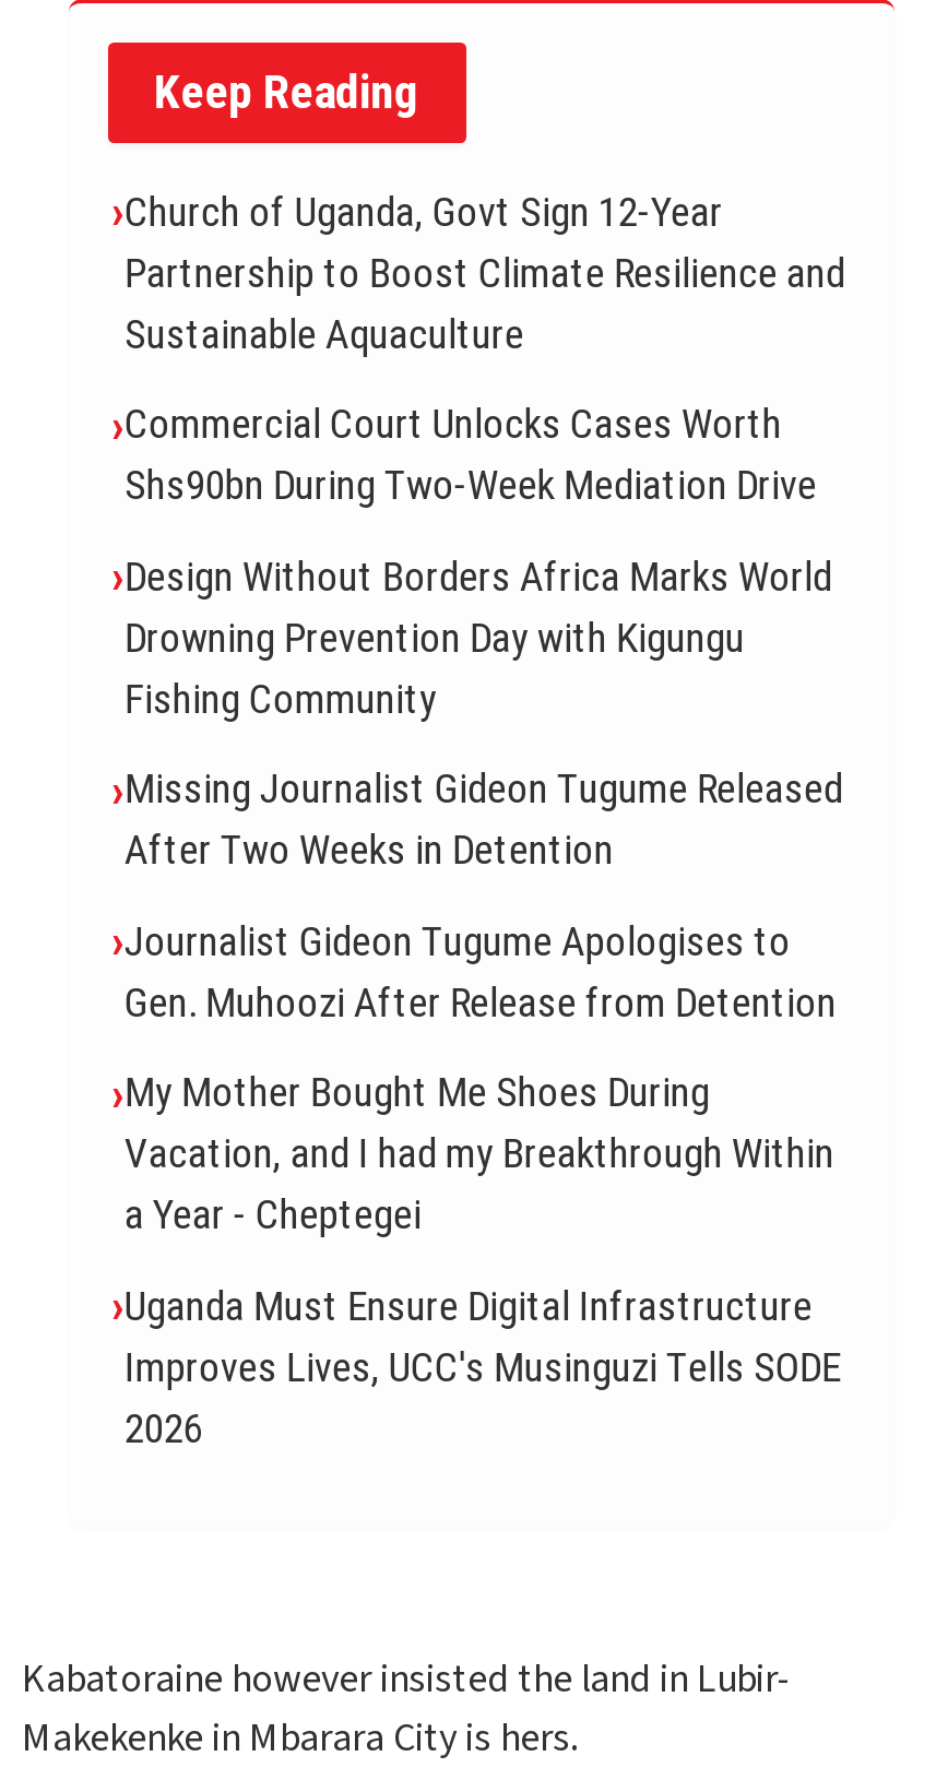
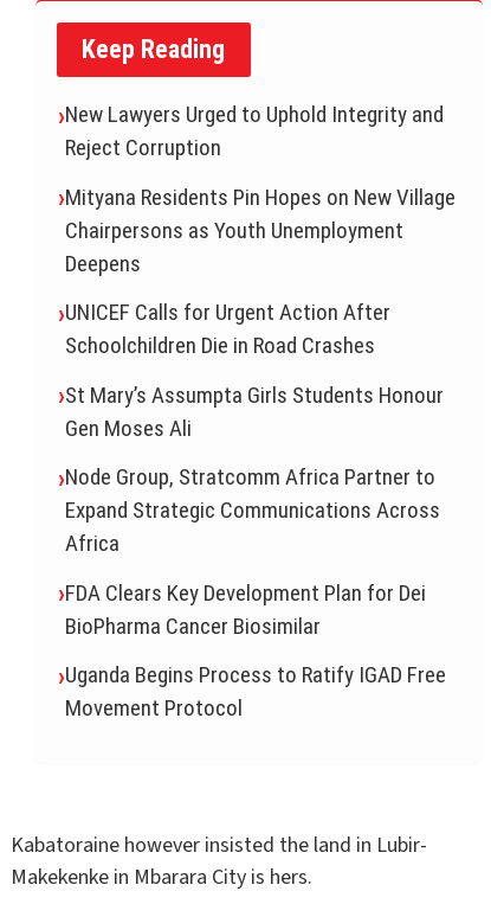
- Church of Uganda, Govt Sign 12-Year
- Partnership to Boost Climate Resilience and
- Sustainable Aquaculture
+ New Lawyers Urged to Uphold Integrity and
+ Reject Corruption

- Commercial Court Unlocks Cases Worth
- Shs90bn During Two-Week Mediation Drive
+ Mityana Residents Pin Hopes on New Village
+ Chairpersons as Youth Unemployment
+ Deepens

- Design Without Borders Africa Marks World
- Drowning Prevention Day with Kigungu
- Fishing Community
+ UNICEF Calls for Urgent Action After
+ Schoolchildren Die in Road Crashes

- Missing Journalist Gideon Tugume Released
- After Two Weeks in Detention
+ St Mary’s Assumpta Girls Students Honour
+ Gen Moses Ali

- Journalist Gideon Tugume Apologises to
- Gen. Muhoozi After Release from Detention
+ Node Group, Stratcomm Africa Partner to
+ Expand Strategic Communications Across
+ Africa

- My Mother Bought Me Shoes During
- Vacation, and I had my Breakthrough Within
- a Year - Cheptegei
+ FDA Clears Key Development Plan for Dei
+ BioPharma Cancer Biosimilar

- Uganda Must Ensure Digital Infrastructure
- Improves Lives, UCC's Musinguzi Tells SODE
- 2026
+ Uganda Begins Process to Ratify IGAD Free
+ Movement Protocol
